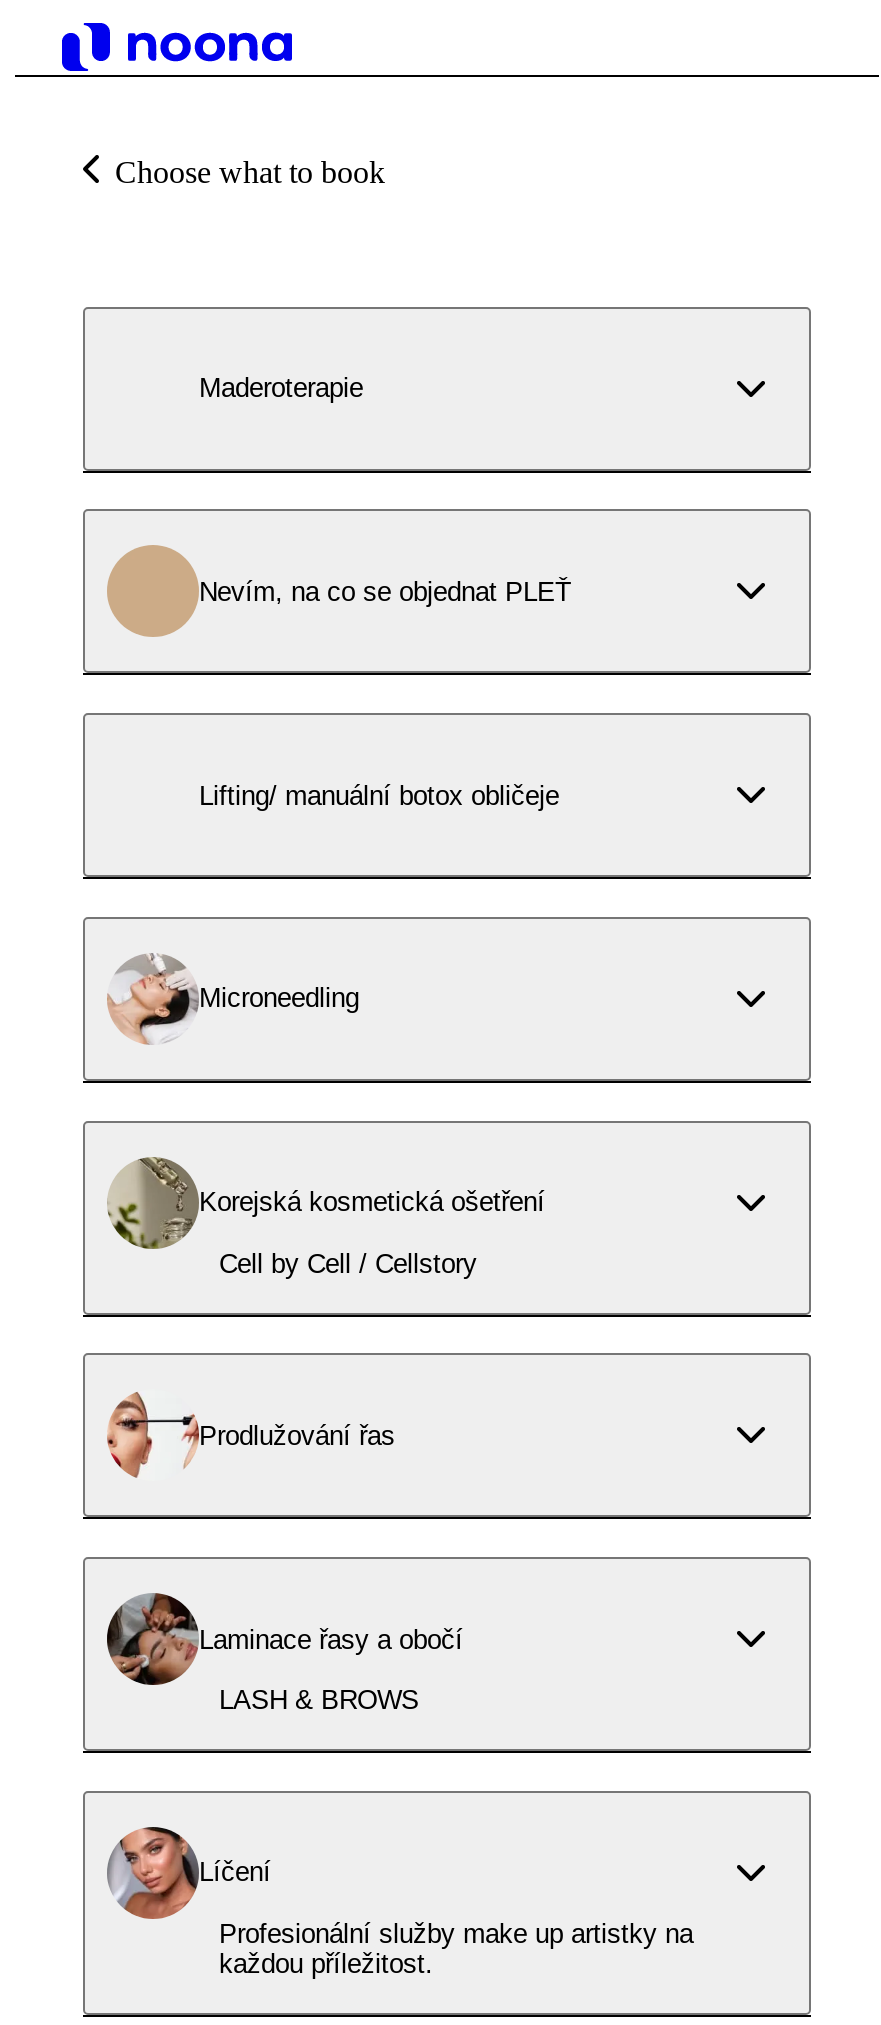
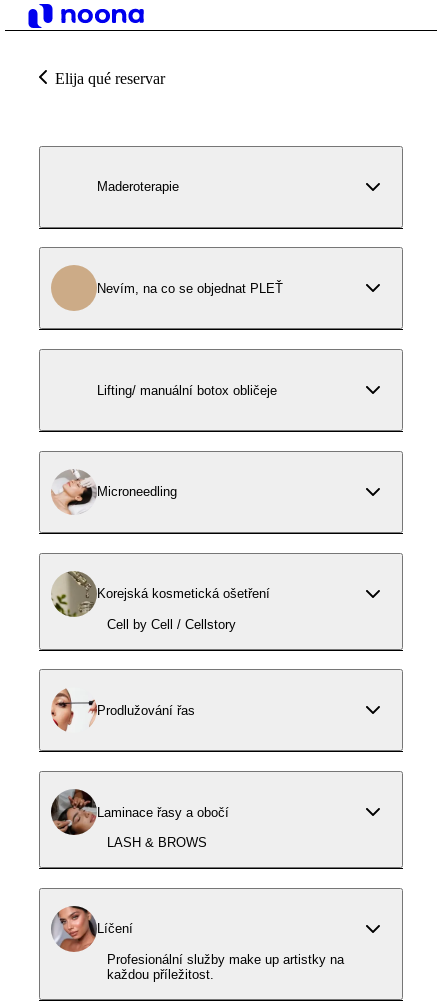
- Choose what to book
+ Elija qué reservar
